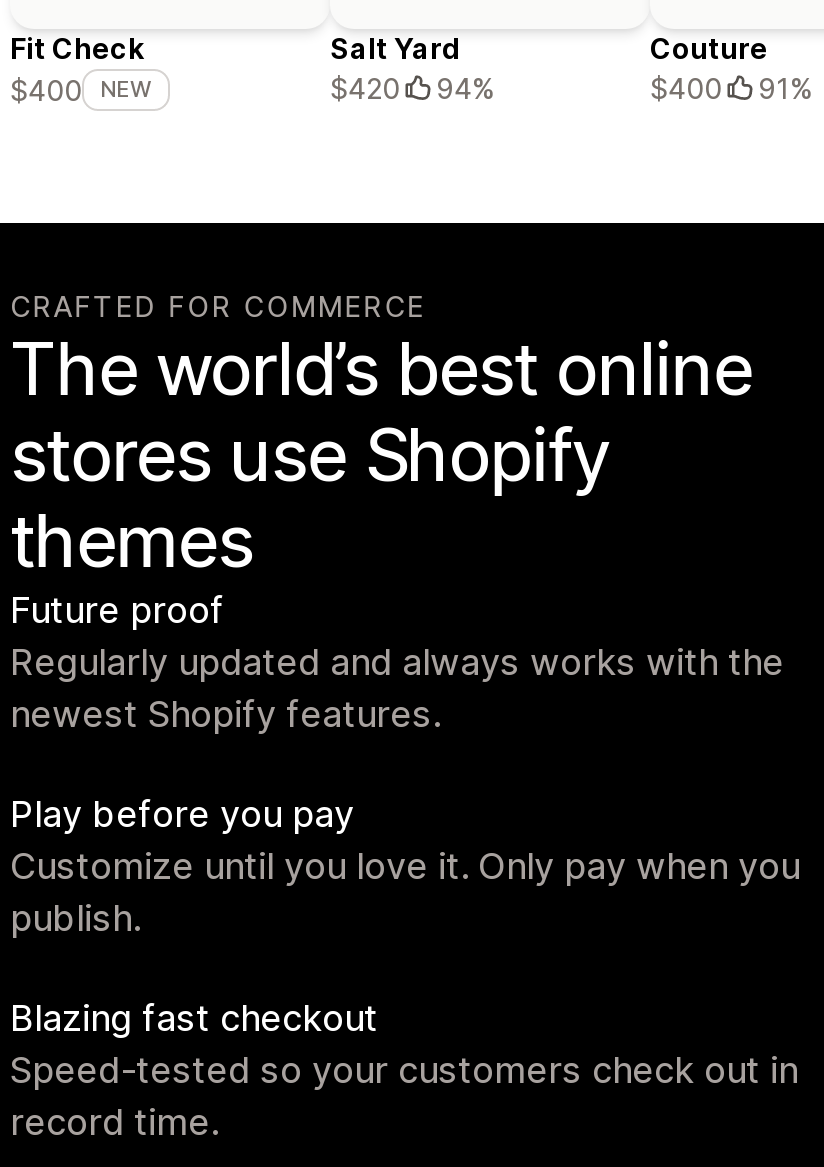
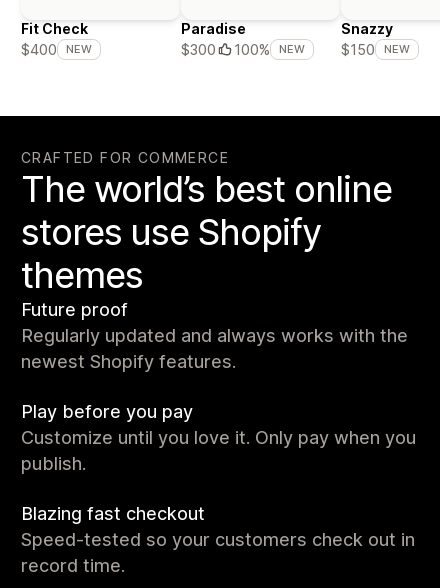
- Salt Yard
- $420
- 94%
+ Paradise
+ $300
+ 100%
+ NEW

- Couture
- $400
- 91%
+ Snazzy
+ $150
+ NEW
